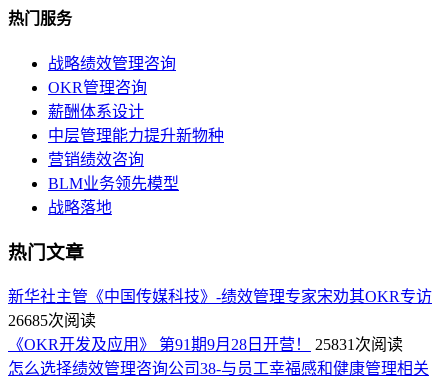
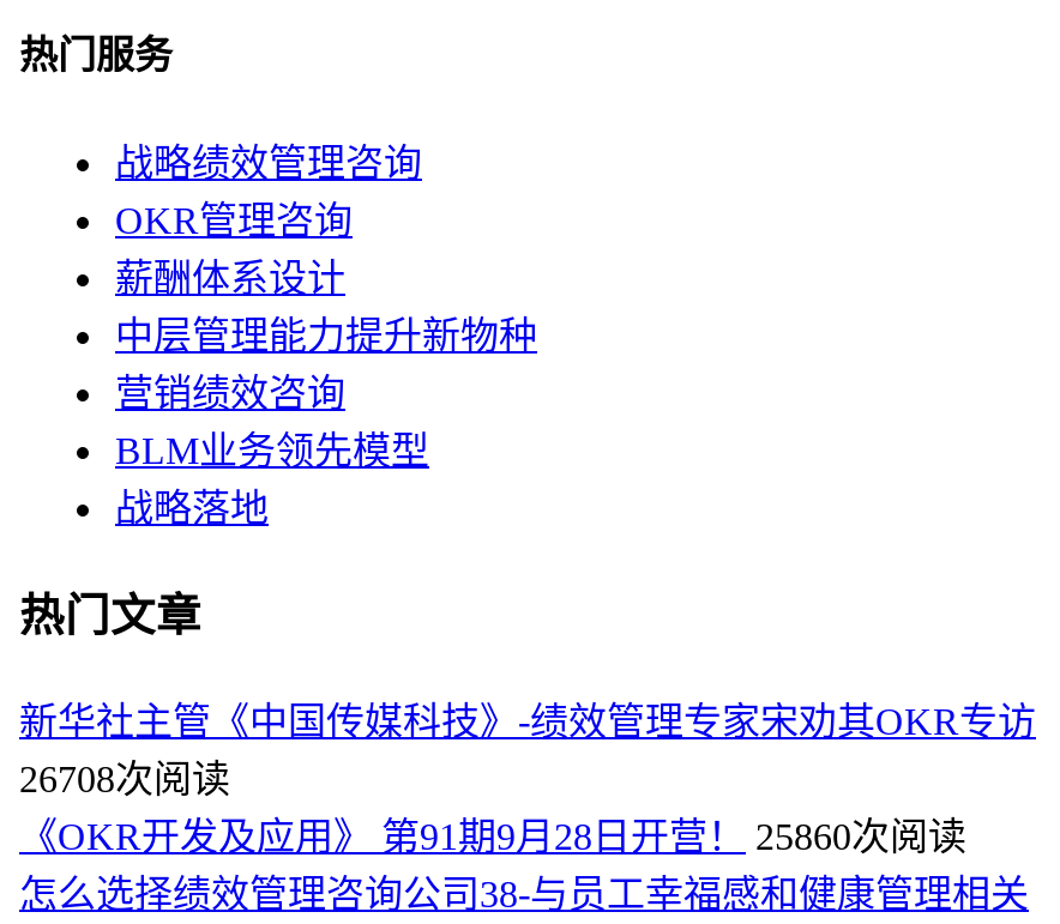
- 26685次阅读
+ 26708次阅读

- 《OKR开发及应用》 第91期9月28日开营！ 25831次阅读
+ 《OKR开发及应用》 第91期9月28日开营！ 25860次阅读
